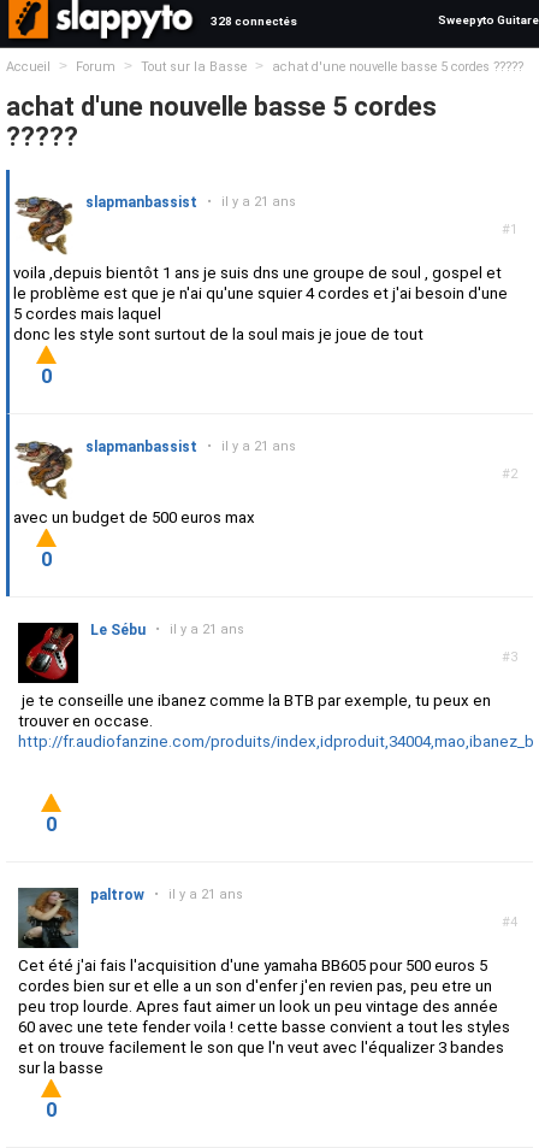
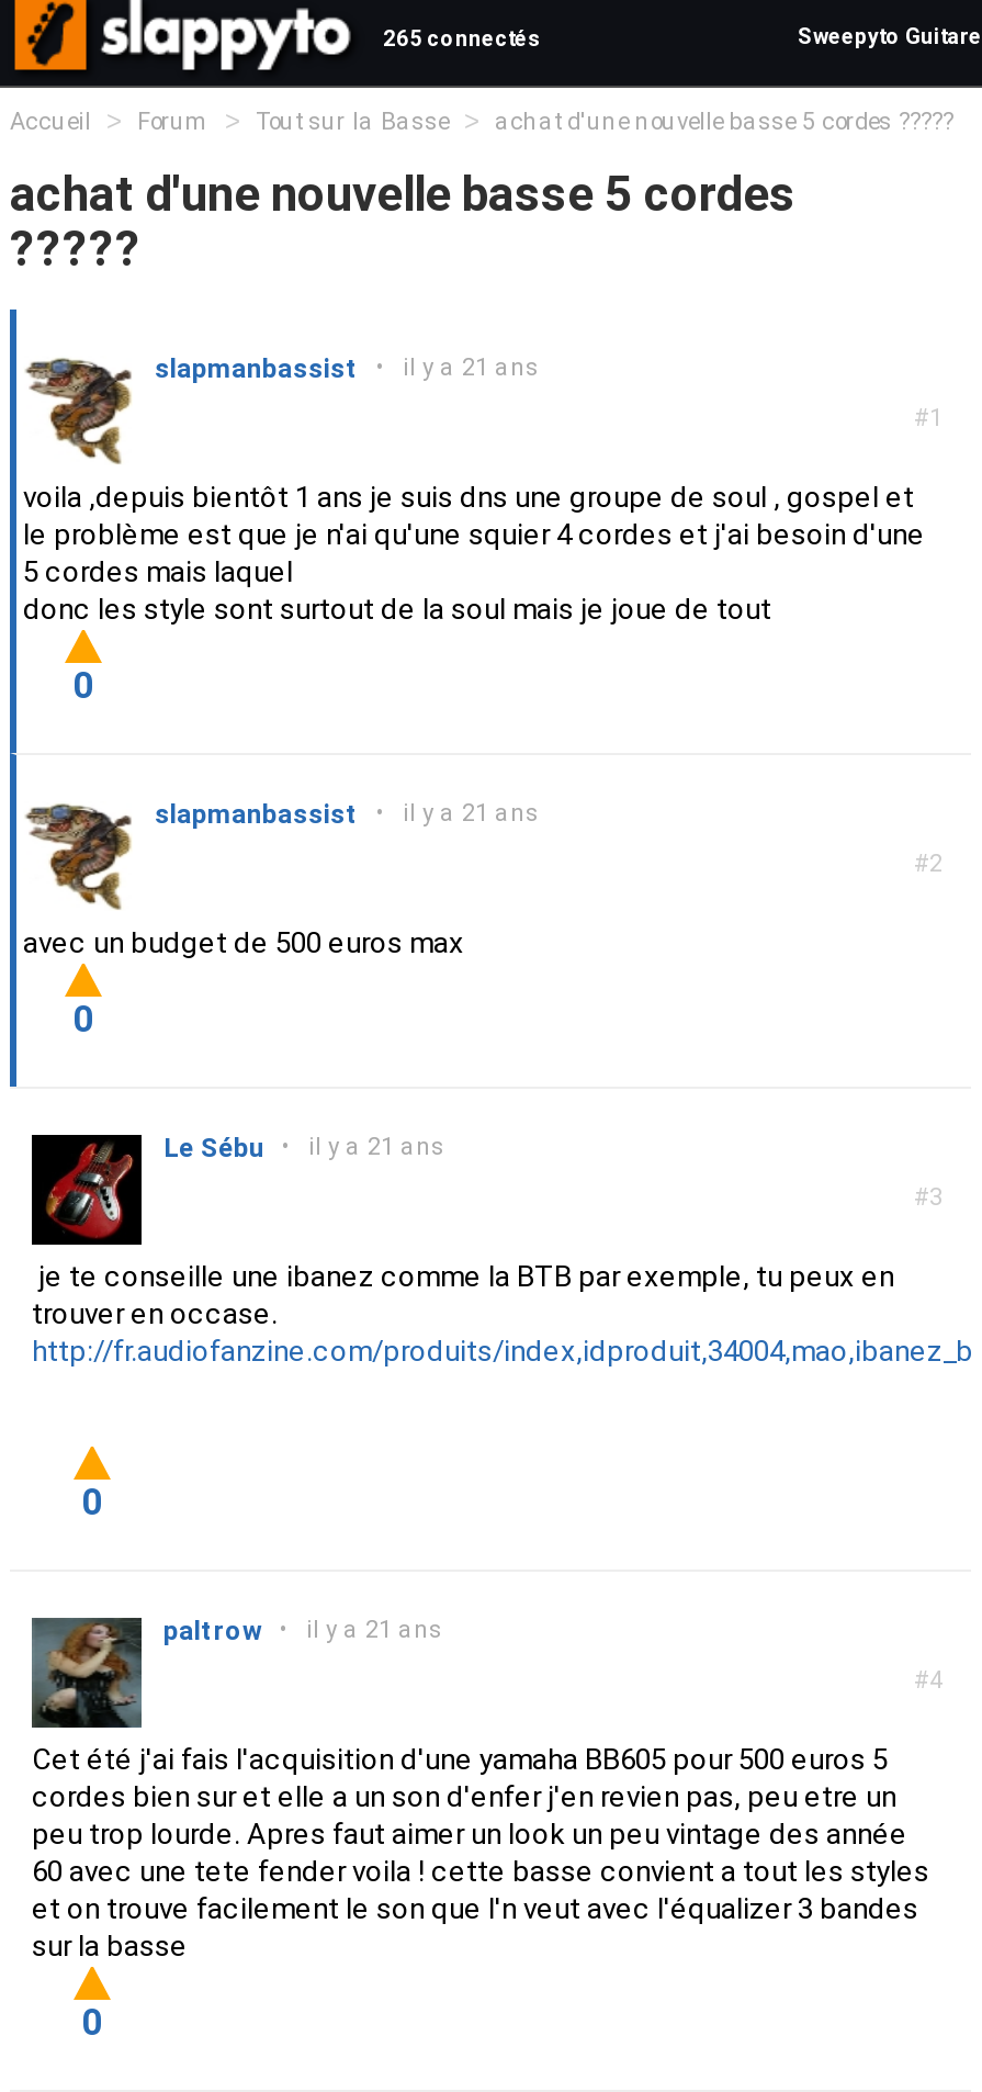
- 328 connectés
+ 265 connectés
